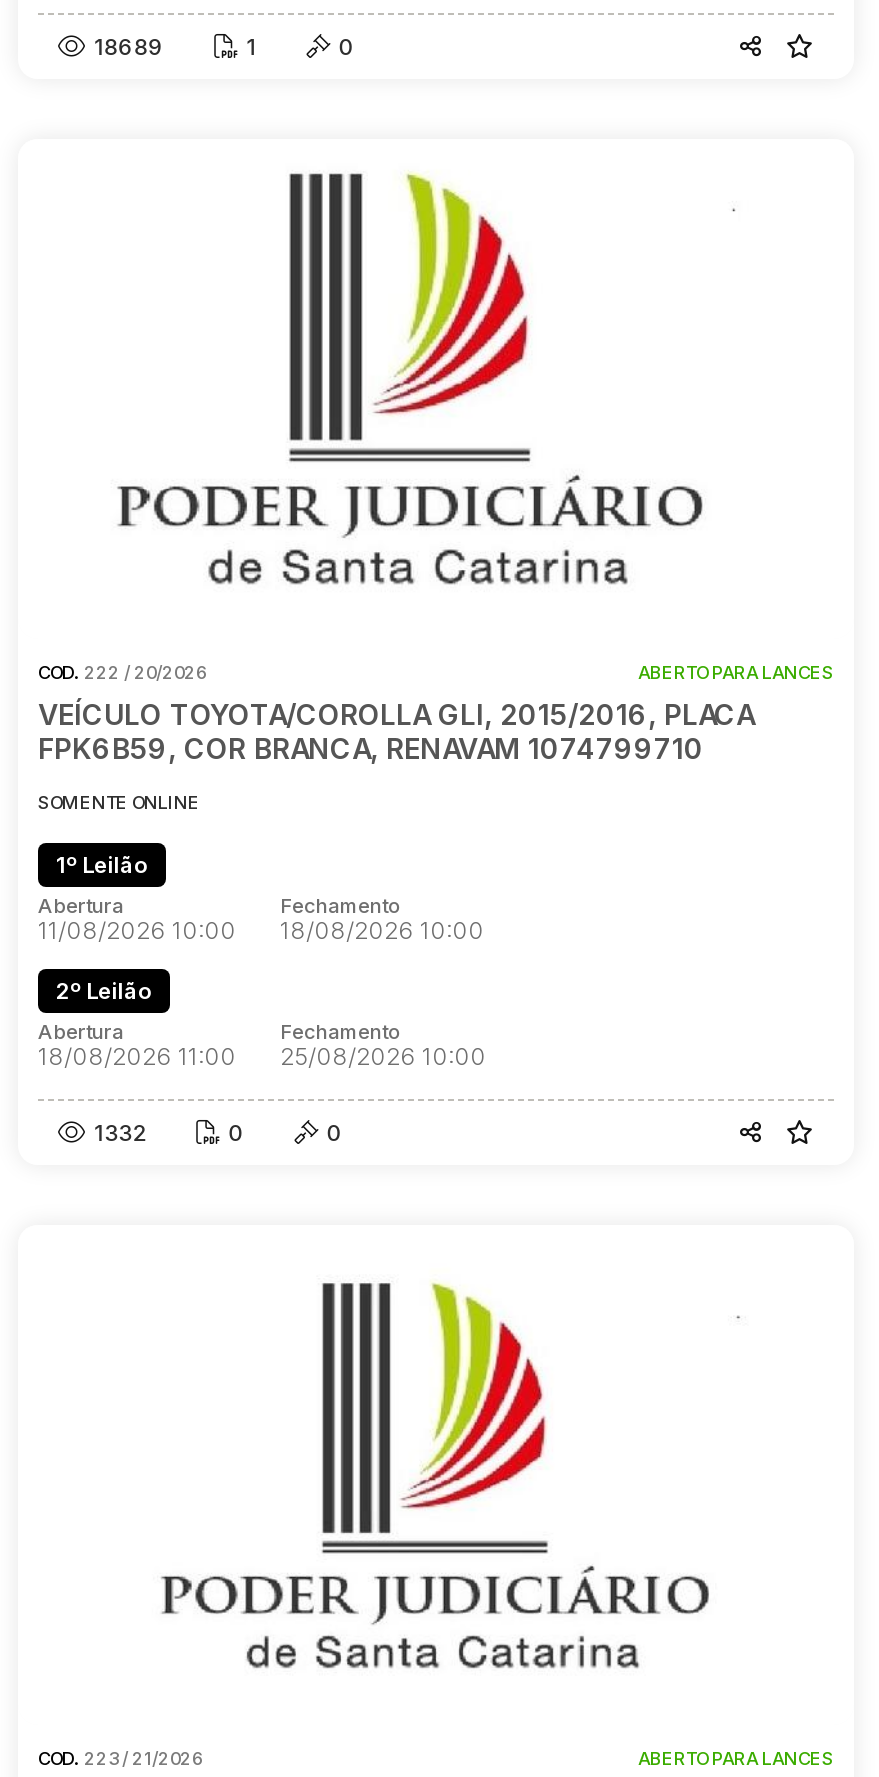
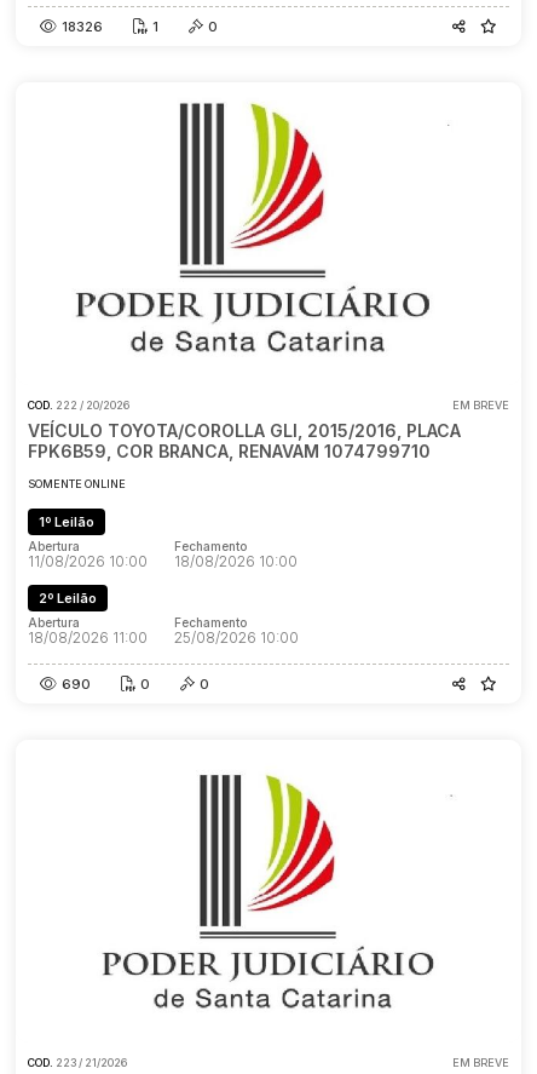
- 18689
+ 18326

- ABERTO PARA LANCES
+ EM BREVE

- 1332
+ 690

- ABERTO PARA LANCES
+ EM BREVE
